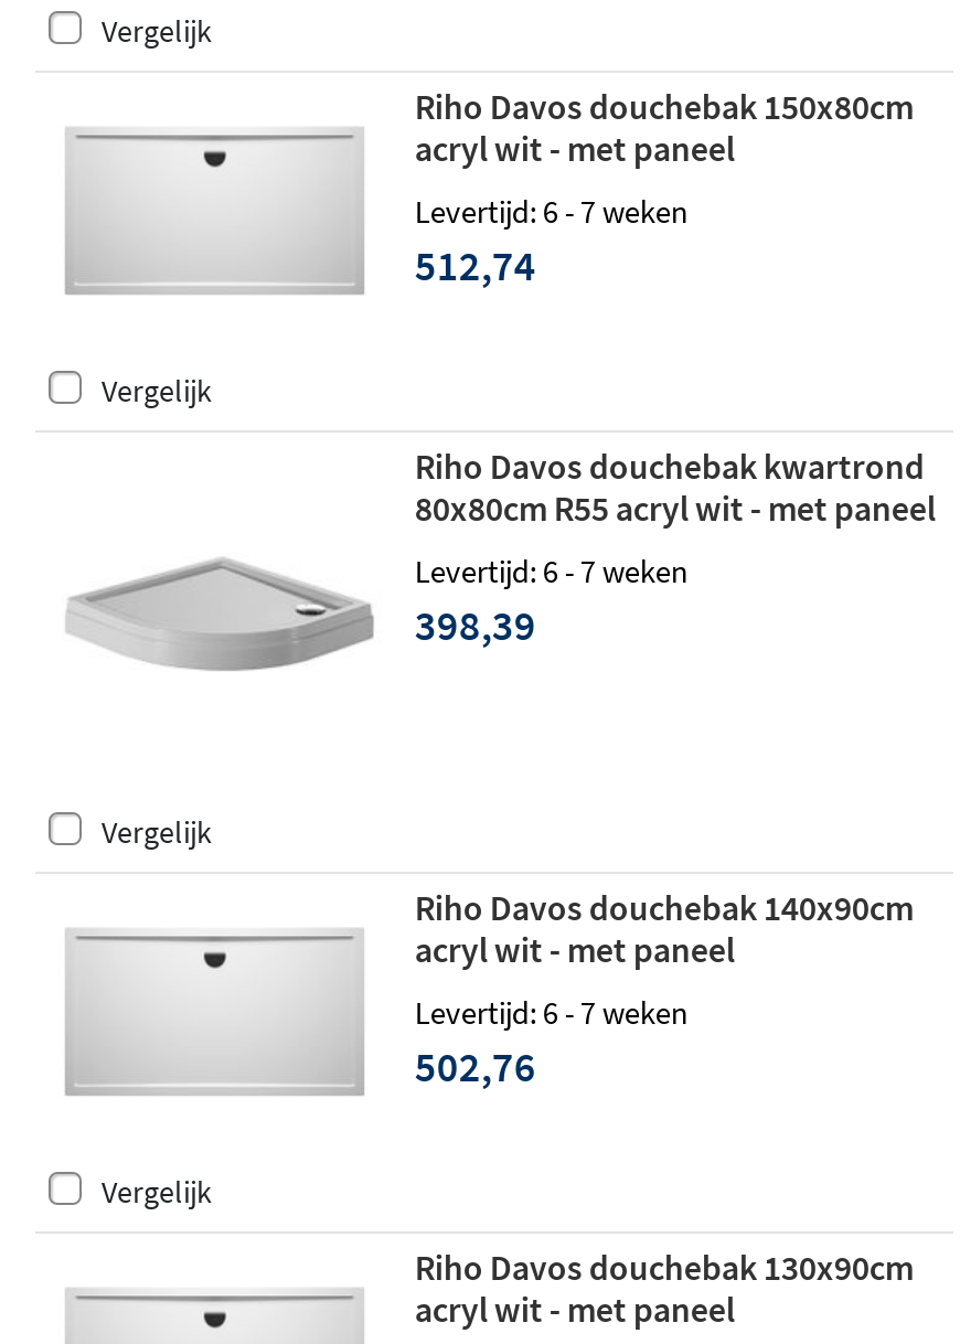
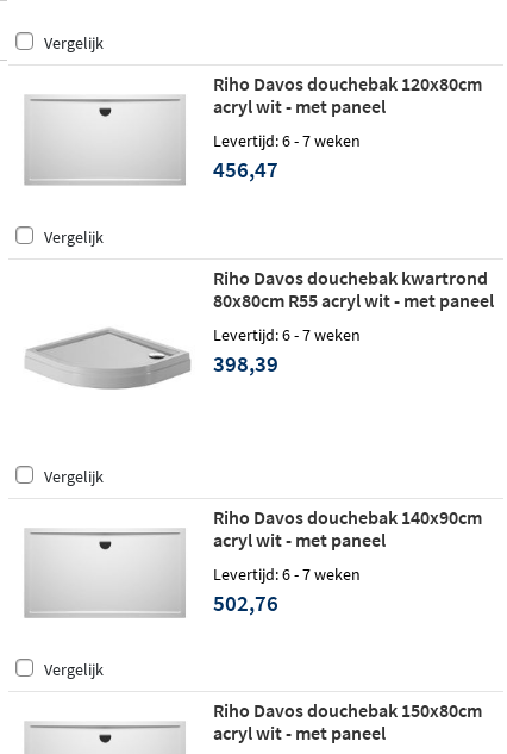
+ Riho Davos douchebak 120x80cm

moved down: Riho Davos douchebak 150x80cm

- 512,74
+ 456,47

- Riho Davos douchebak 130x90cm
